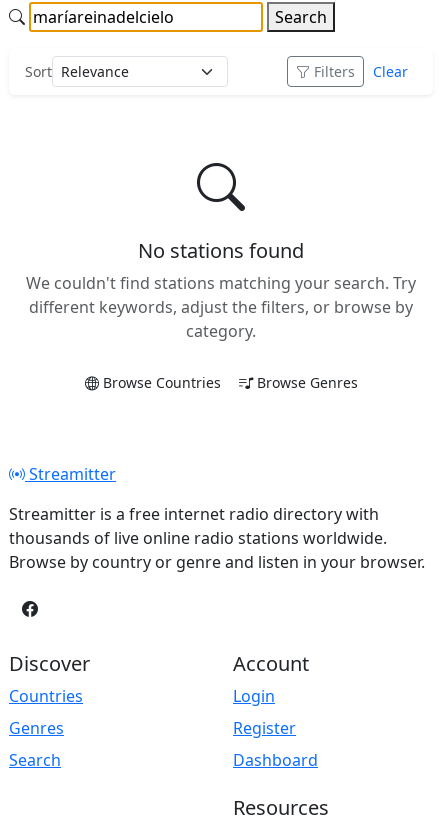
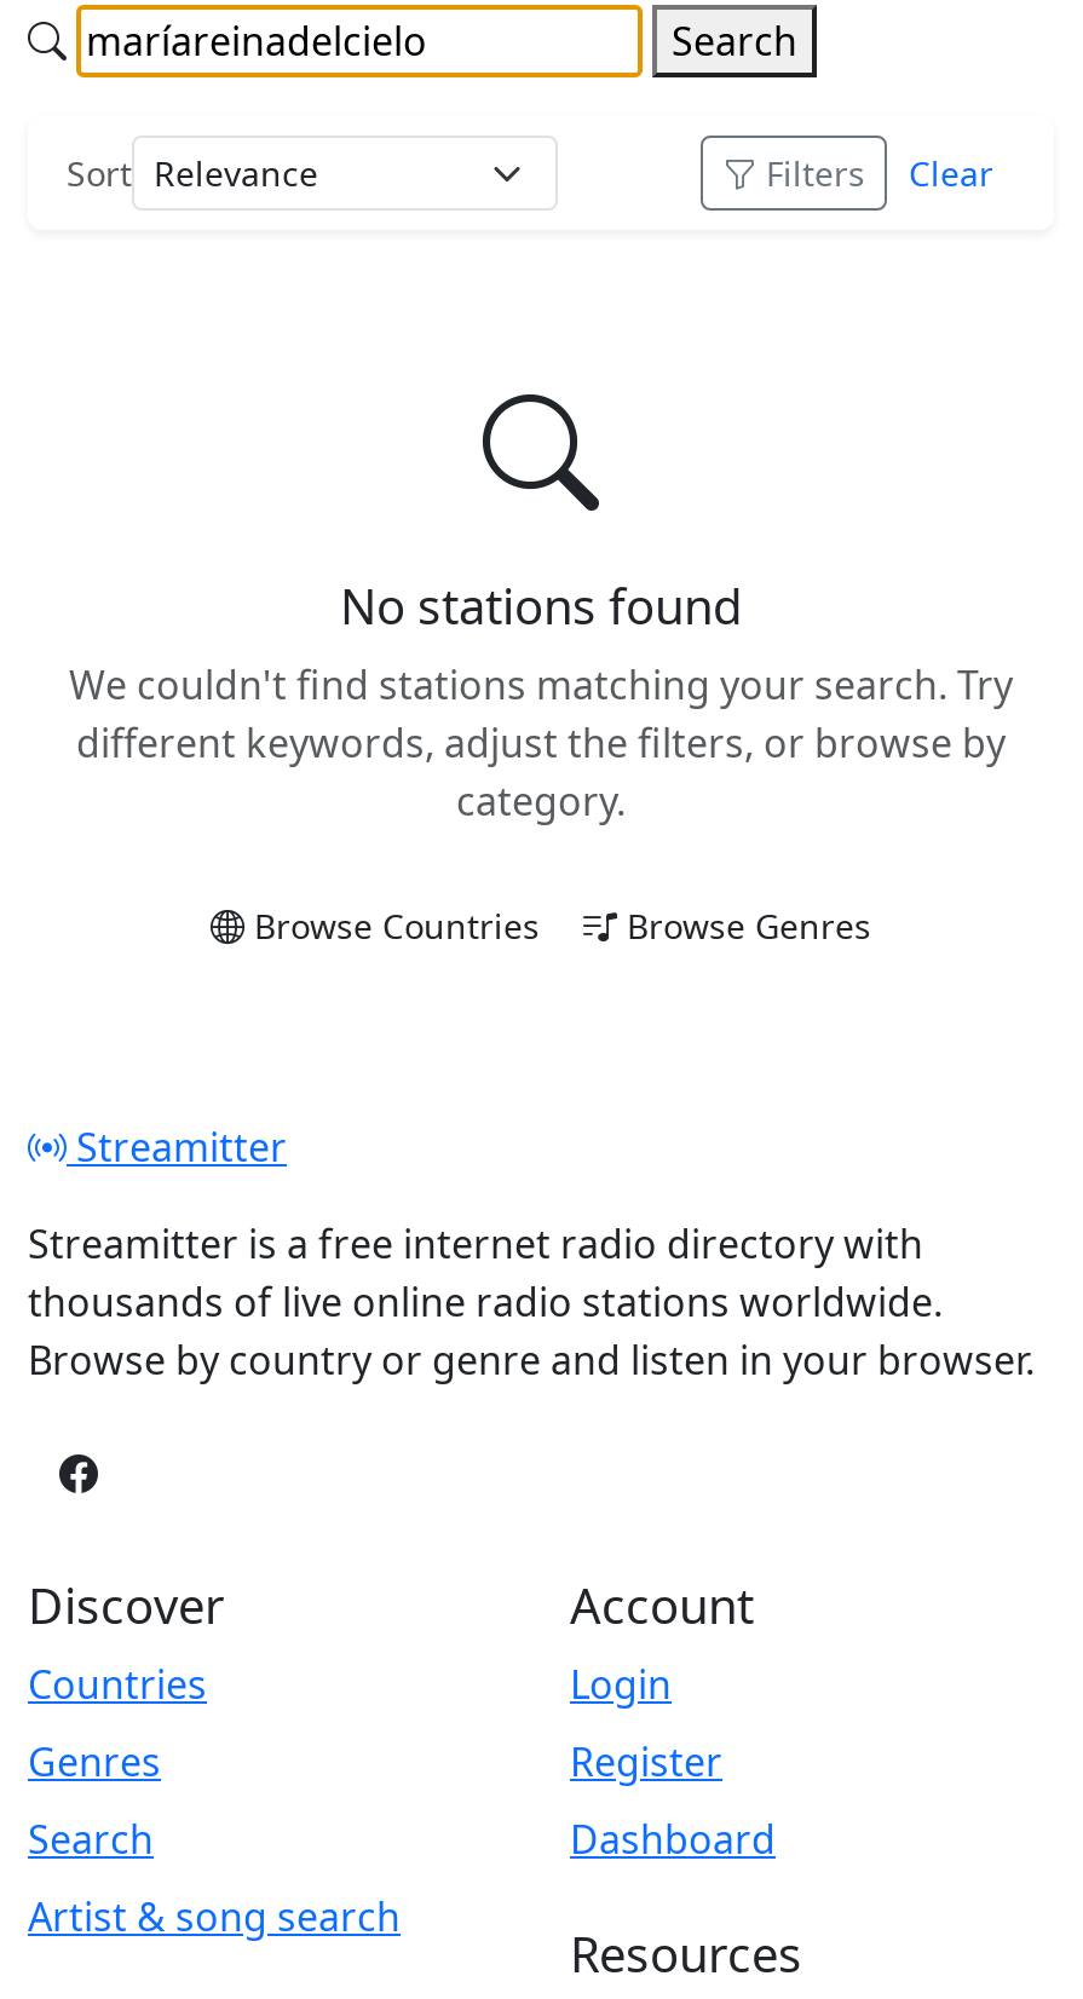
+ Artist & song search
